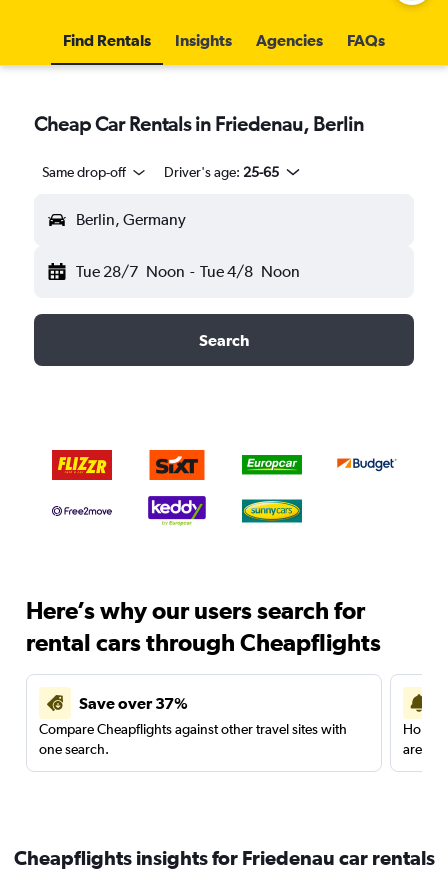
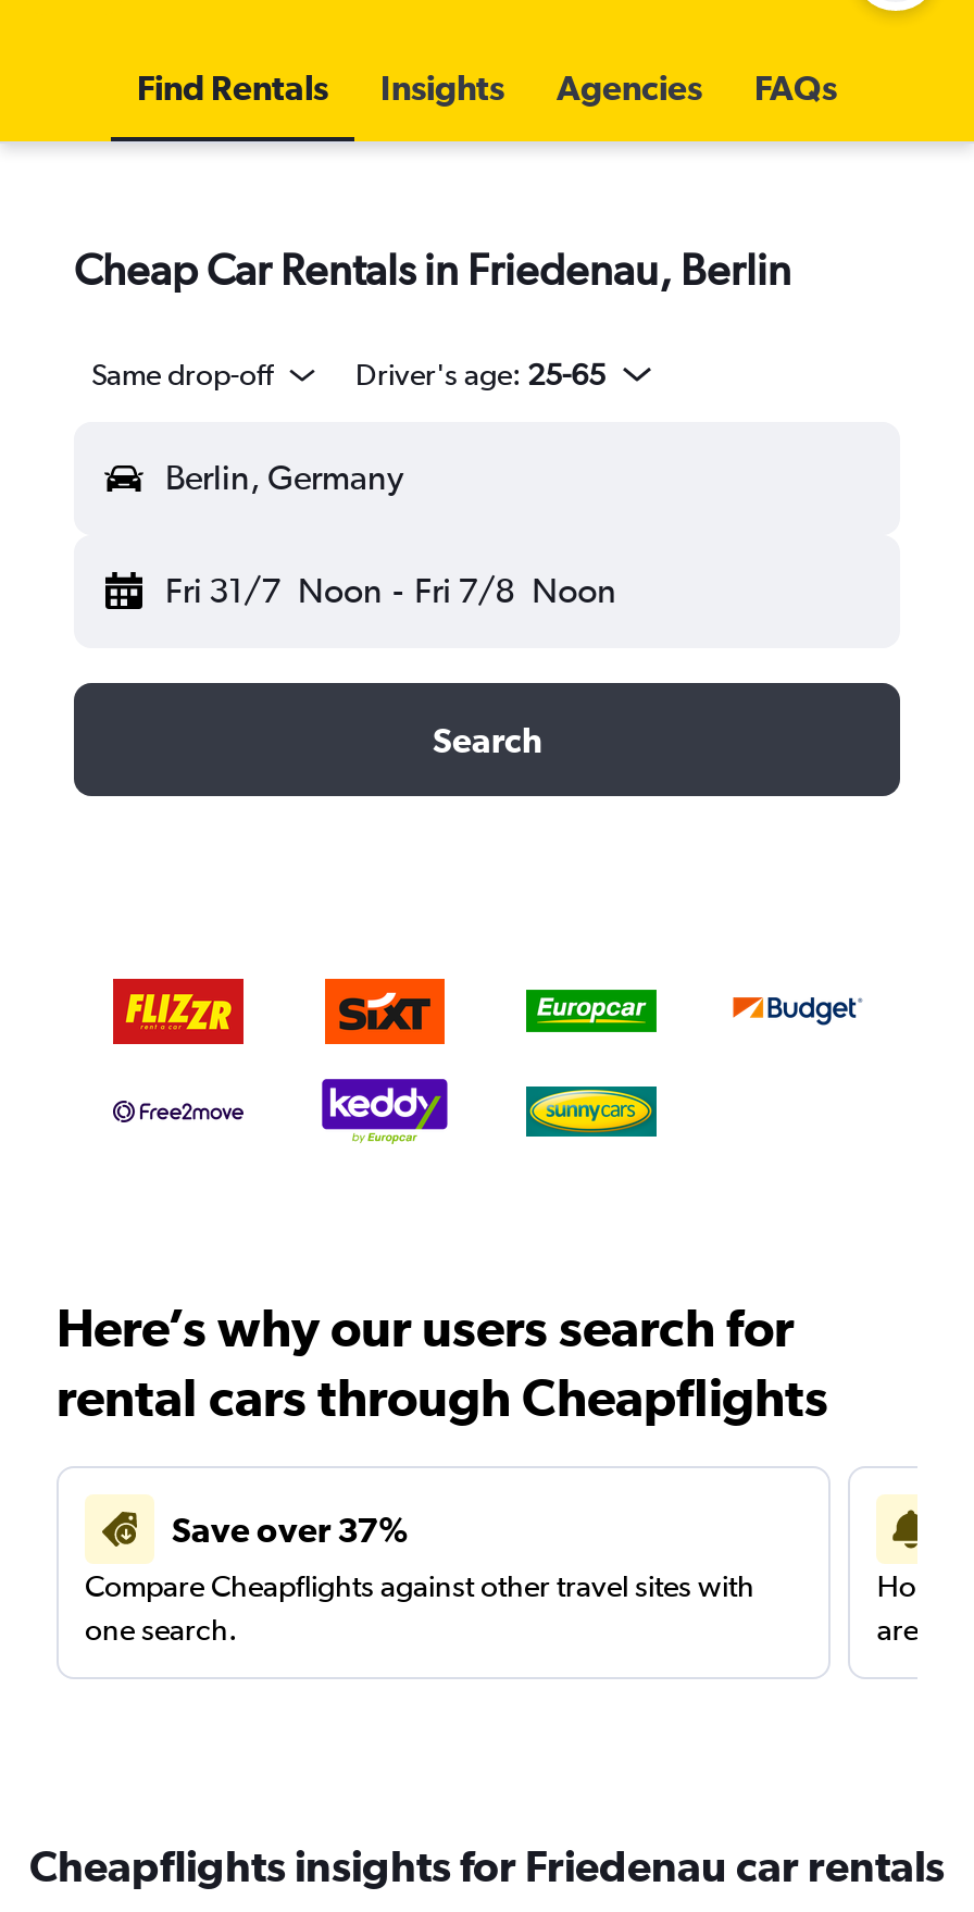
- Tue 28/7 Noon - Tue 4/8 Noon
+ Fri 31/7 Noon - Fri 7/8 Noon
